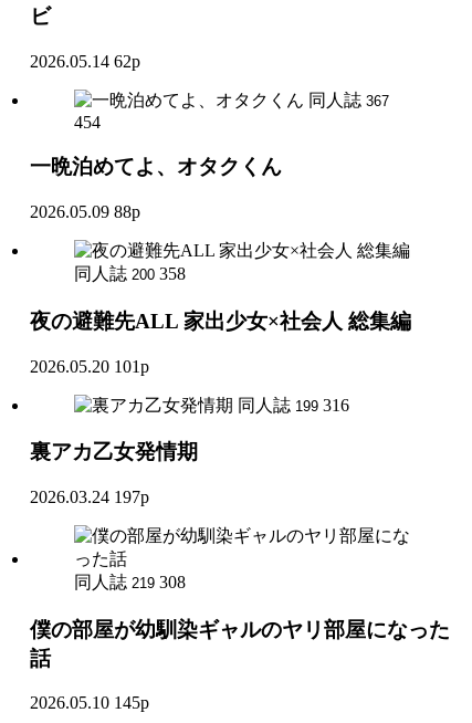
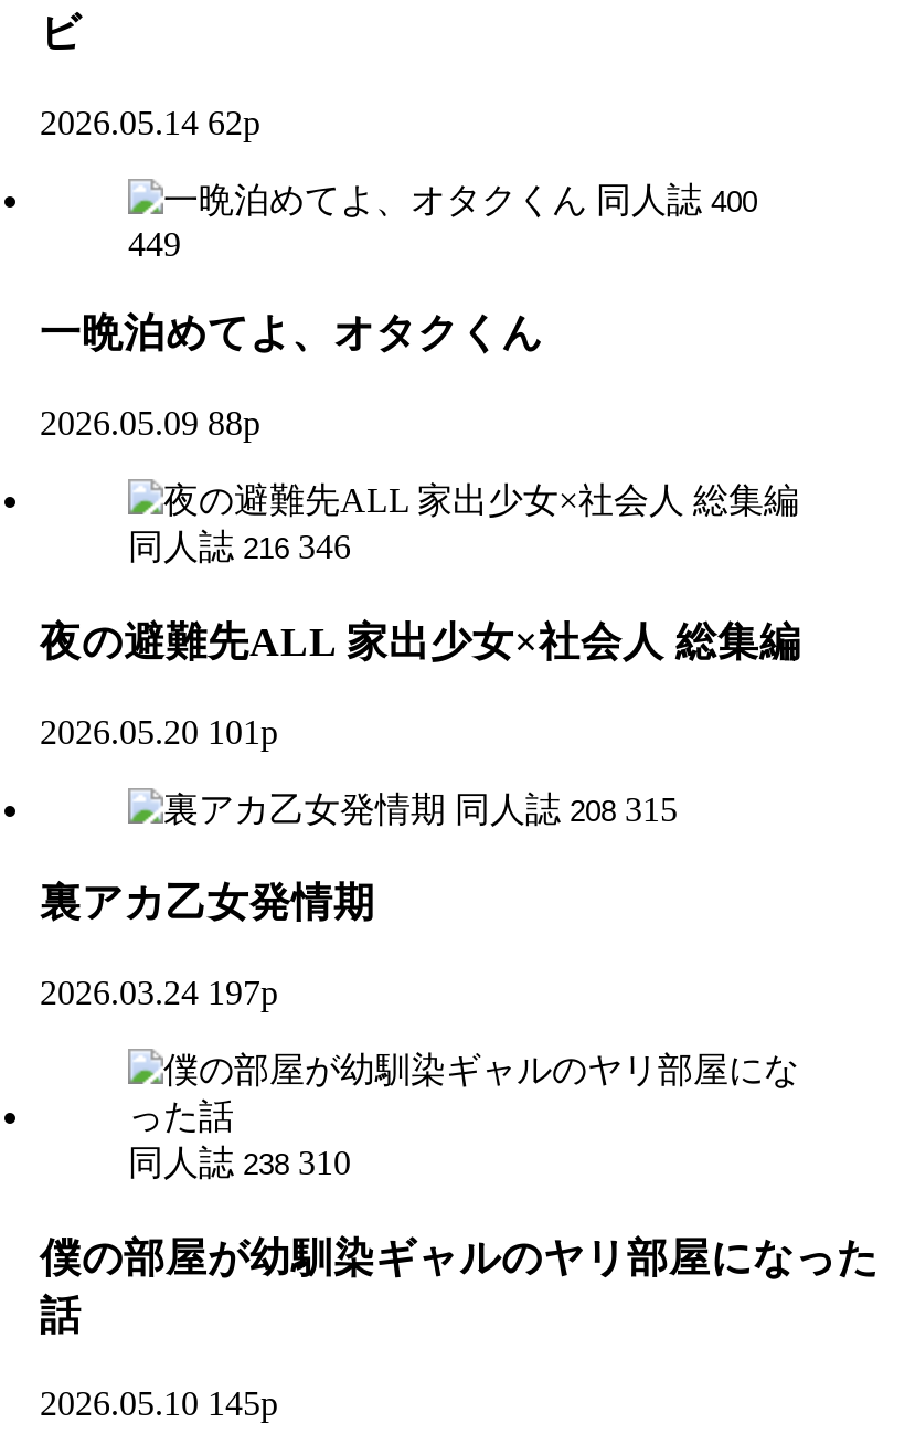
- 同人誌 367
+ 同人誌 400

- 454
+ 449

- 同人誌 200 358
+ 同人誌 216 346

- 同人誌 199 316
+ 同人誌 208 315

- 同人誌 219 308
+ 同人誌 238 310
